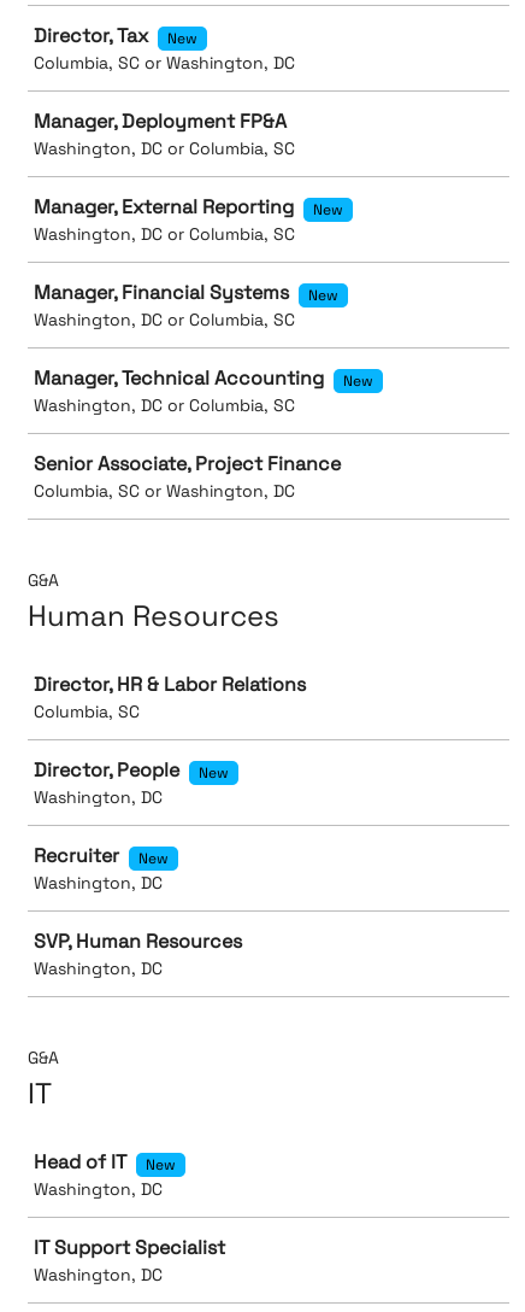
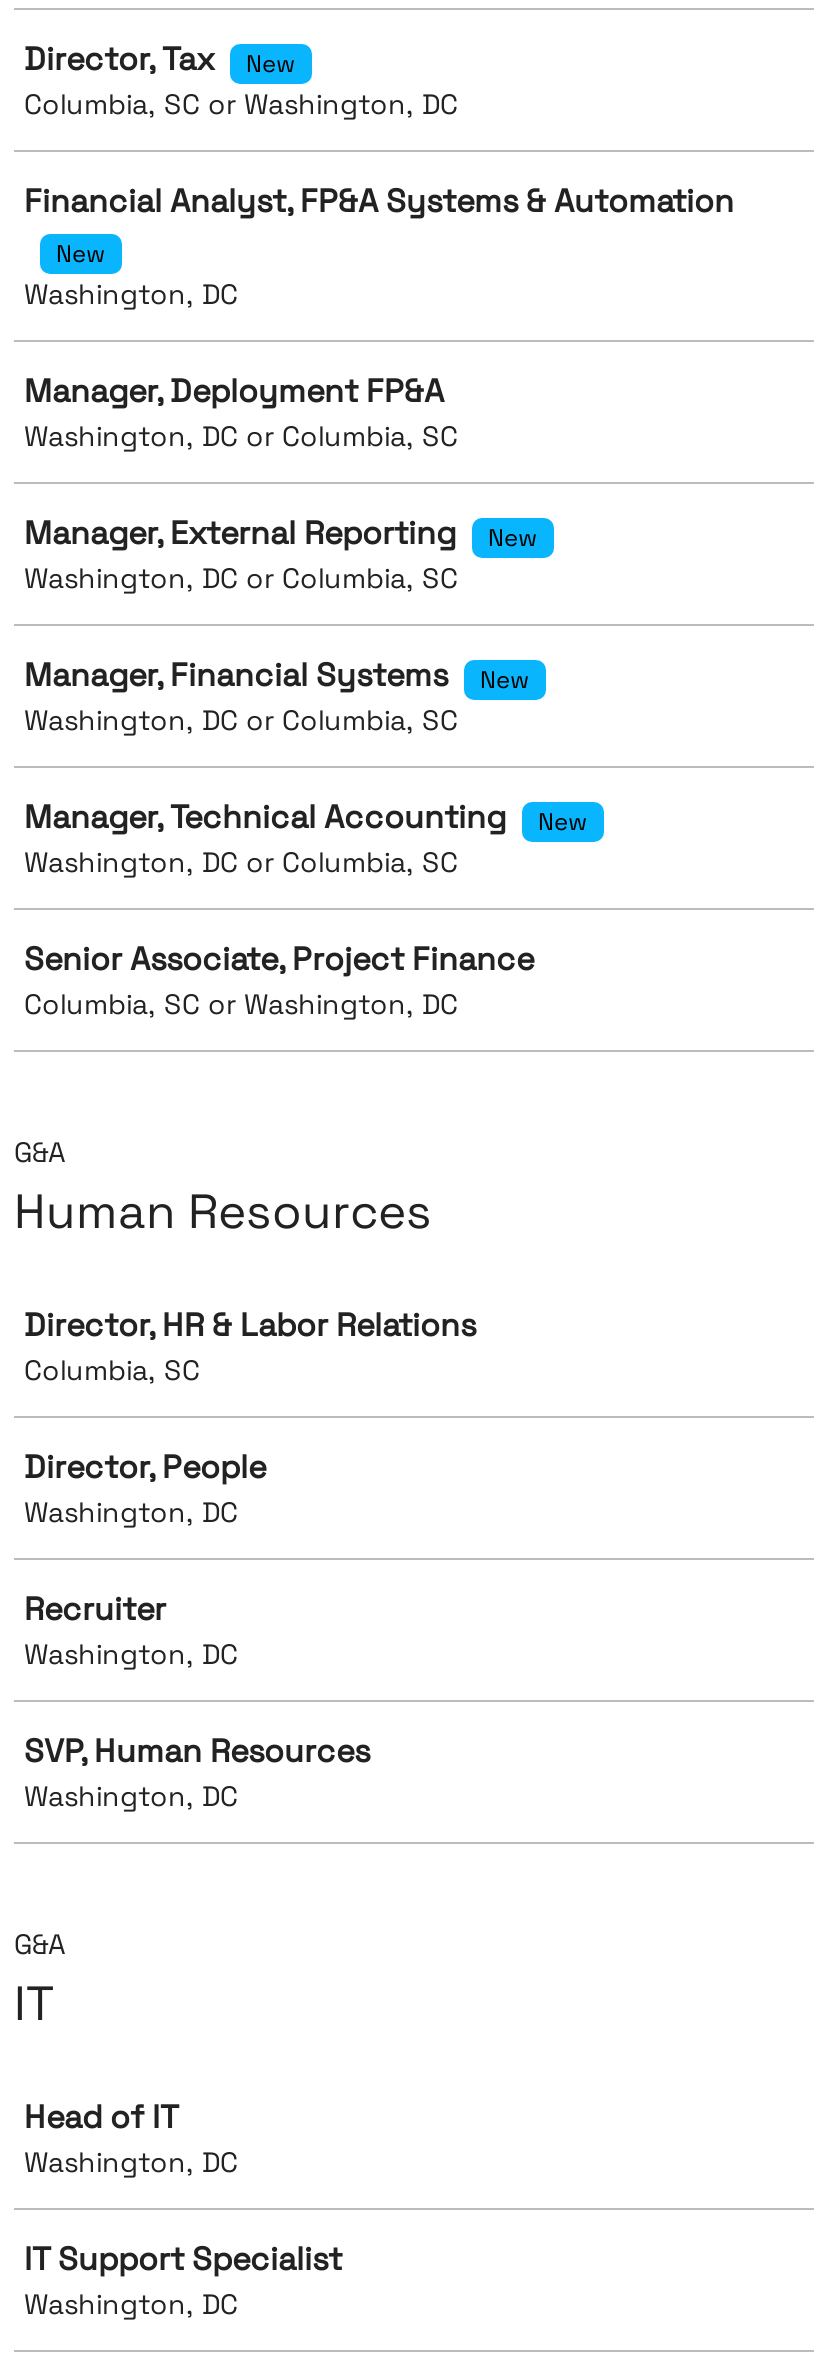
+ Financial Analyst, FP&A Systems & Automation
+ New
+ Washington, DC

- New

- New

- New
